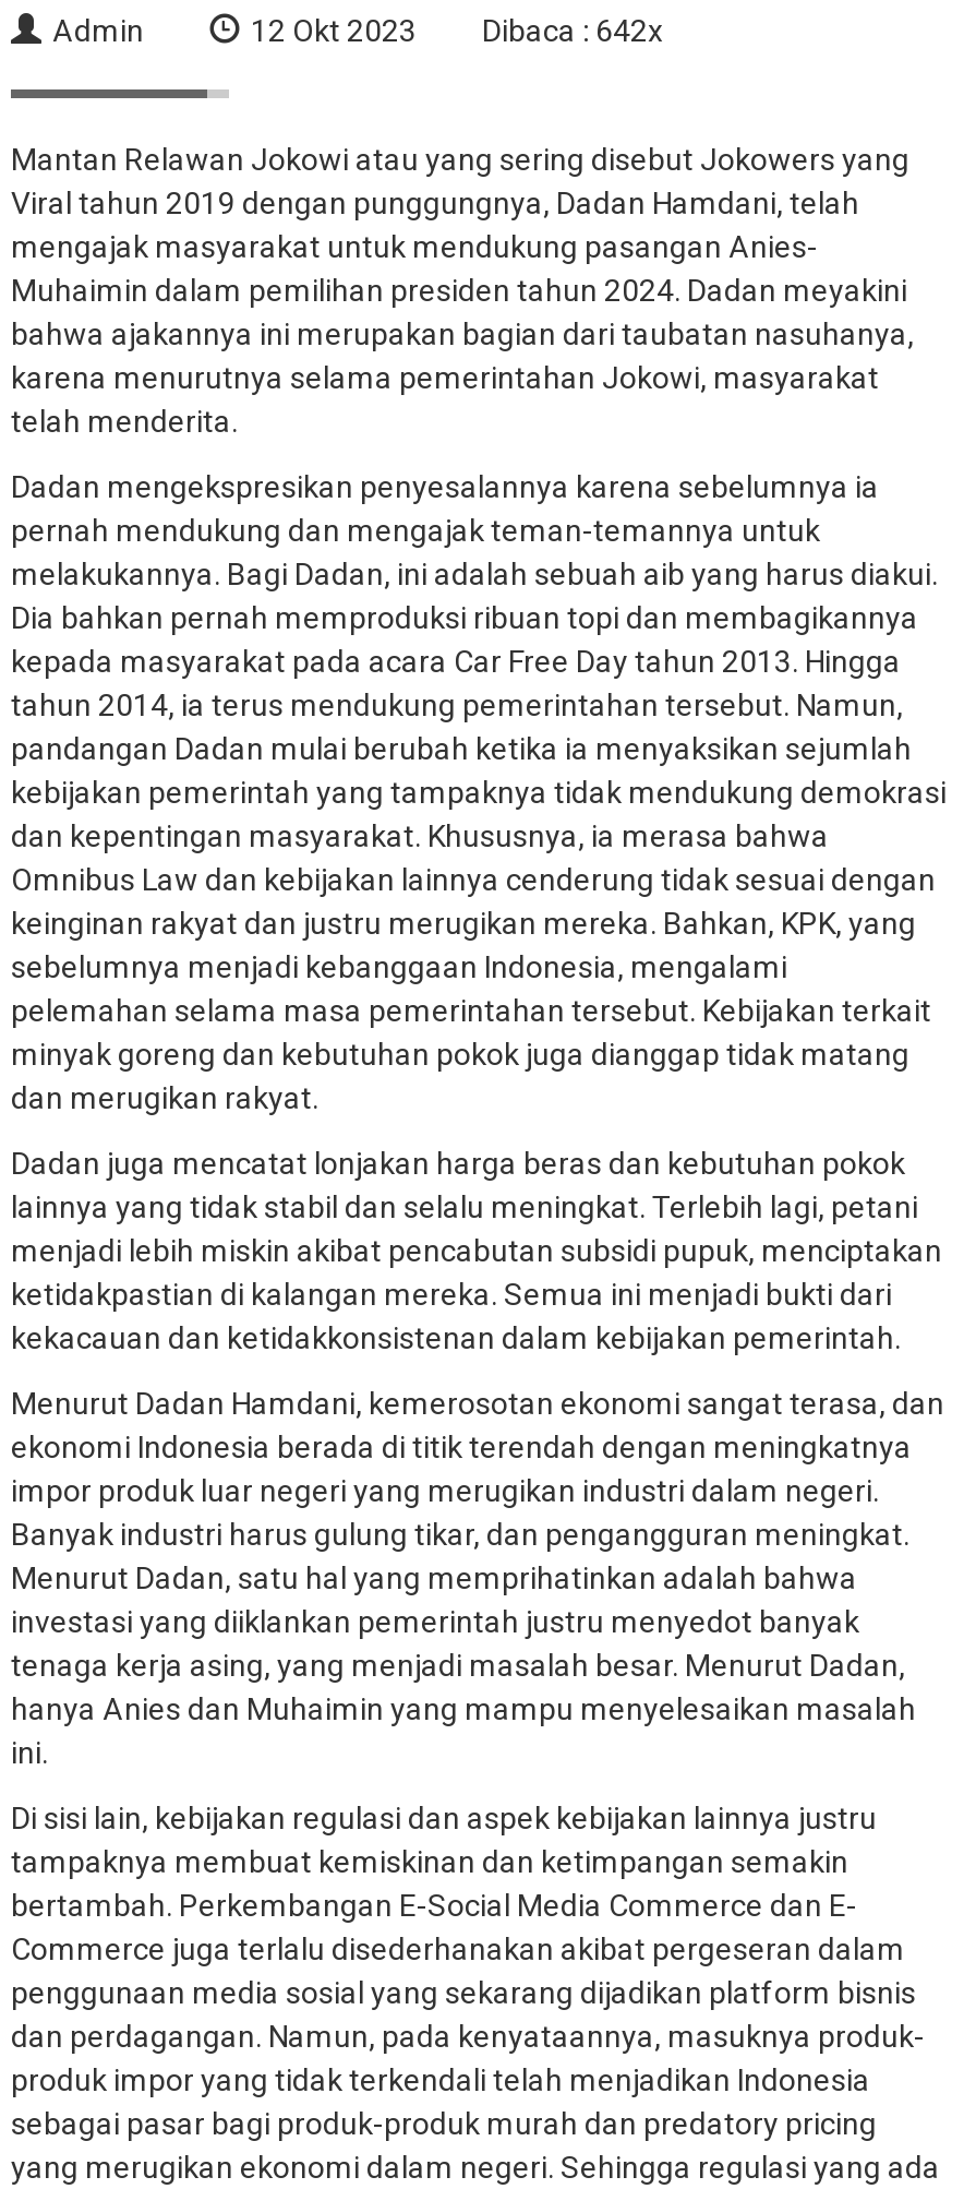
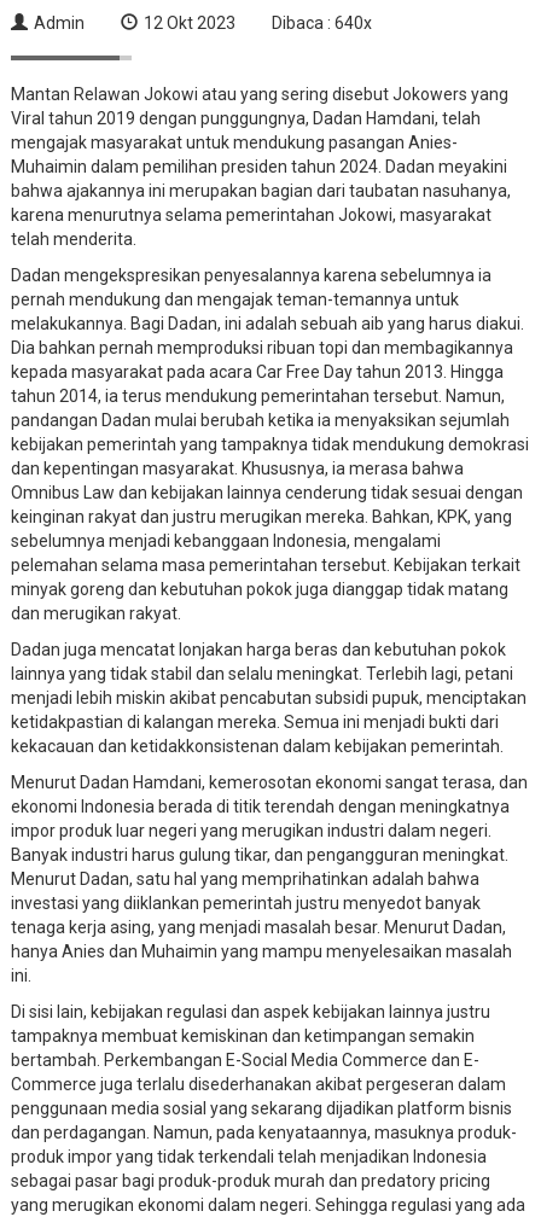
- 12 Okt 2023 Dibaca : 642x
+ 12 Okt 2023 Dibaca : 640x
